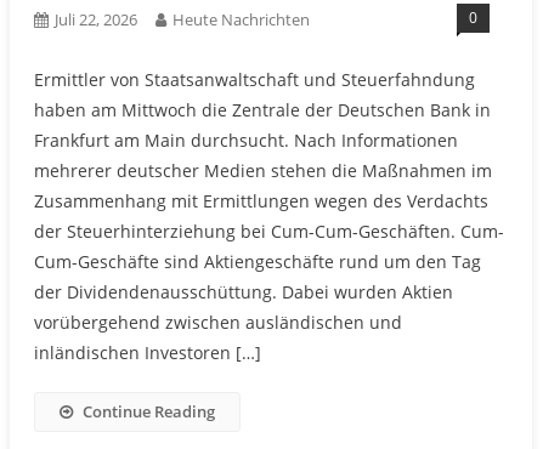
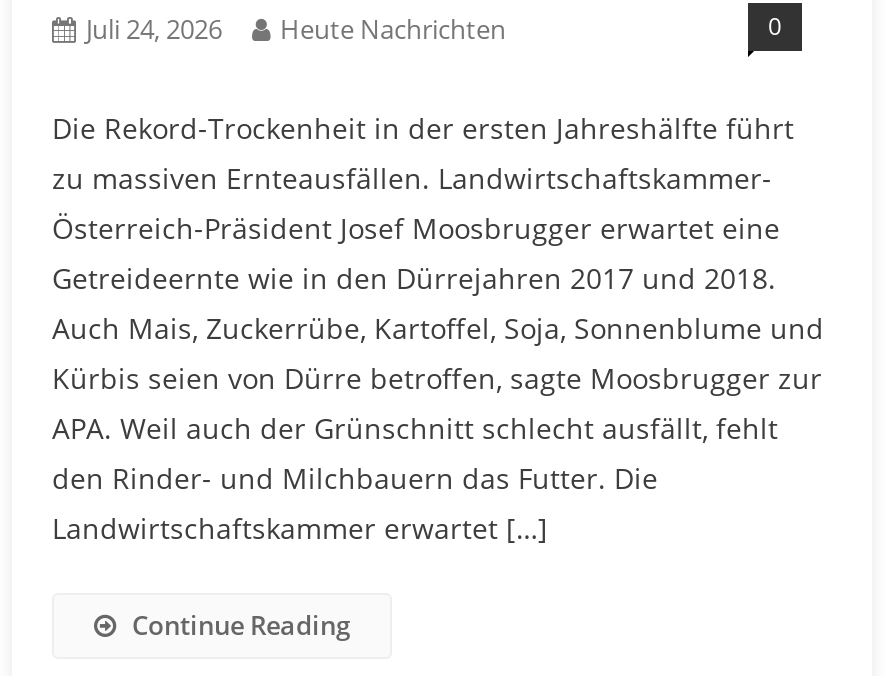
- Juli 22, 2026 Heute Nachrichten
+ Juli 24, 2026 Heute Nachrichten

- Ermittler von Staatsanwaltschaft und Steuerfahndung
- haben am Mittwoch die Zentrale der Deutschen Bank in
- Frankfurt am Main durchsucht. Nach Informationen
- mehrerer deutscher Medien stehen die Maßnahmen im
- Zusammenhang mit Ermittlungen wegen des Verdachts
- der Steuerhinterziehung bei Cum-Cum-Geschäften. Cum-
- Cum-Geschäfte sind Aktiengeschäfte rund um den Tag
- der Dividendenausschüttung. Dabei wurden Aktien
- vorübergehend zwischen ausländischen und
- inländischen Investoren […]
+ Die Rekord-Trockenheit in der ersten Jahreshälfte führt
+ zu massiven Ernteausfällen. Landwirtschaftskammer-
+ Österreich-Präsident Josef Moosbrugger erwartet eine
+ Getreideernte wie in den Dürrejahren 2017 und 2018.
+ Auch Mais, Zuckerrübe, Kartoffel, Soja, Sonnenblume und
+ Kürbis seien von Dürre betroffen, sagte Moosbrugger zur
+ APA. Weil auch der Grünschnitt schlecht ausfällt, fehlt
+ den Rinder- und Milchbauern das Futter. Die
+ Landwirtschaftskammer erwartet […]
